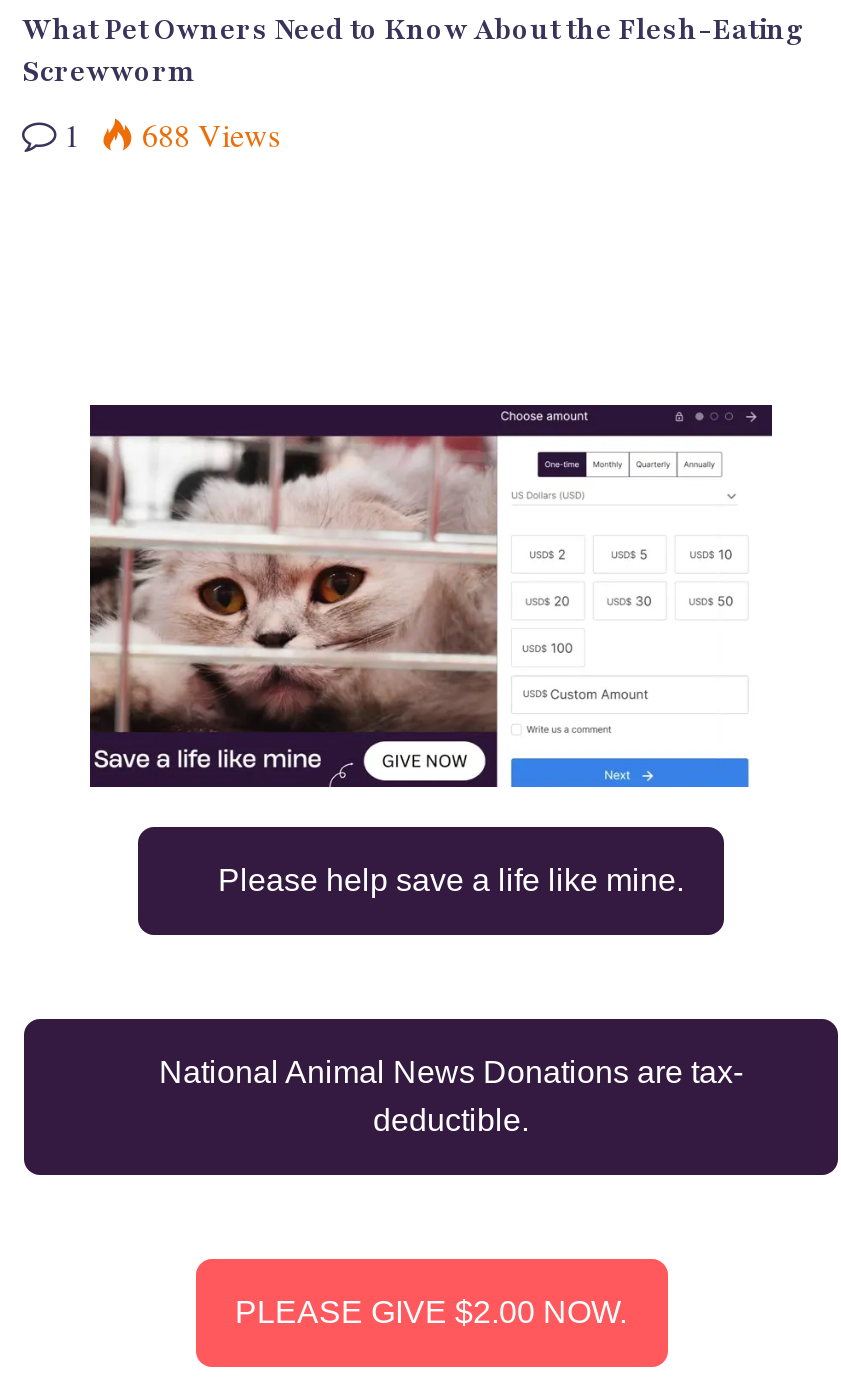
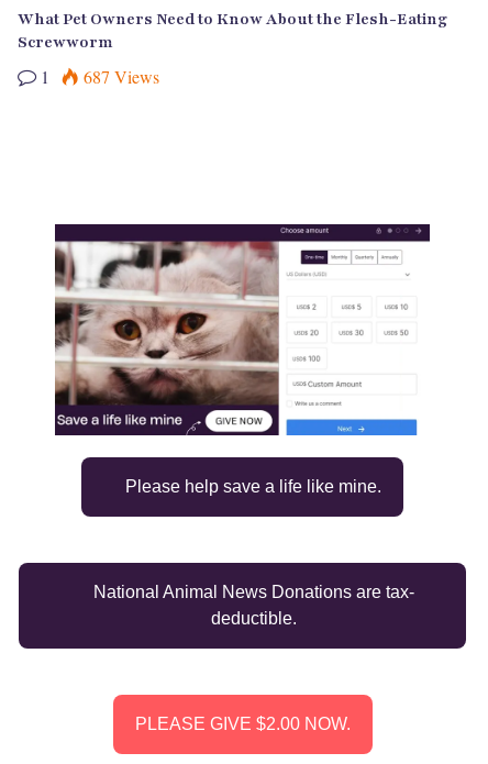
- 1 688 Views
+ 1 687 Views
